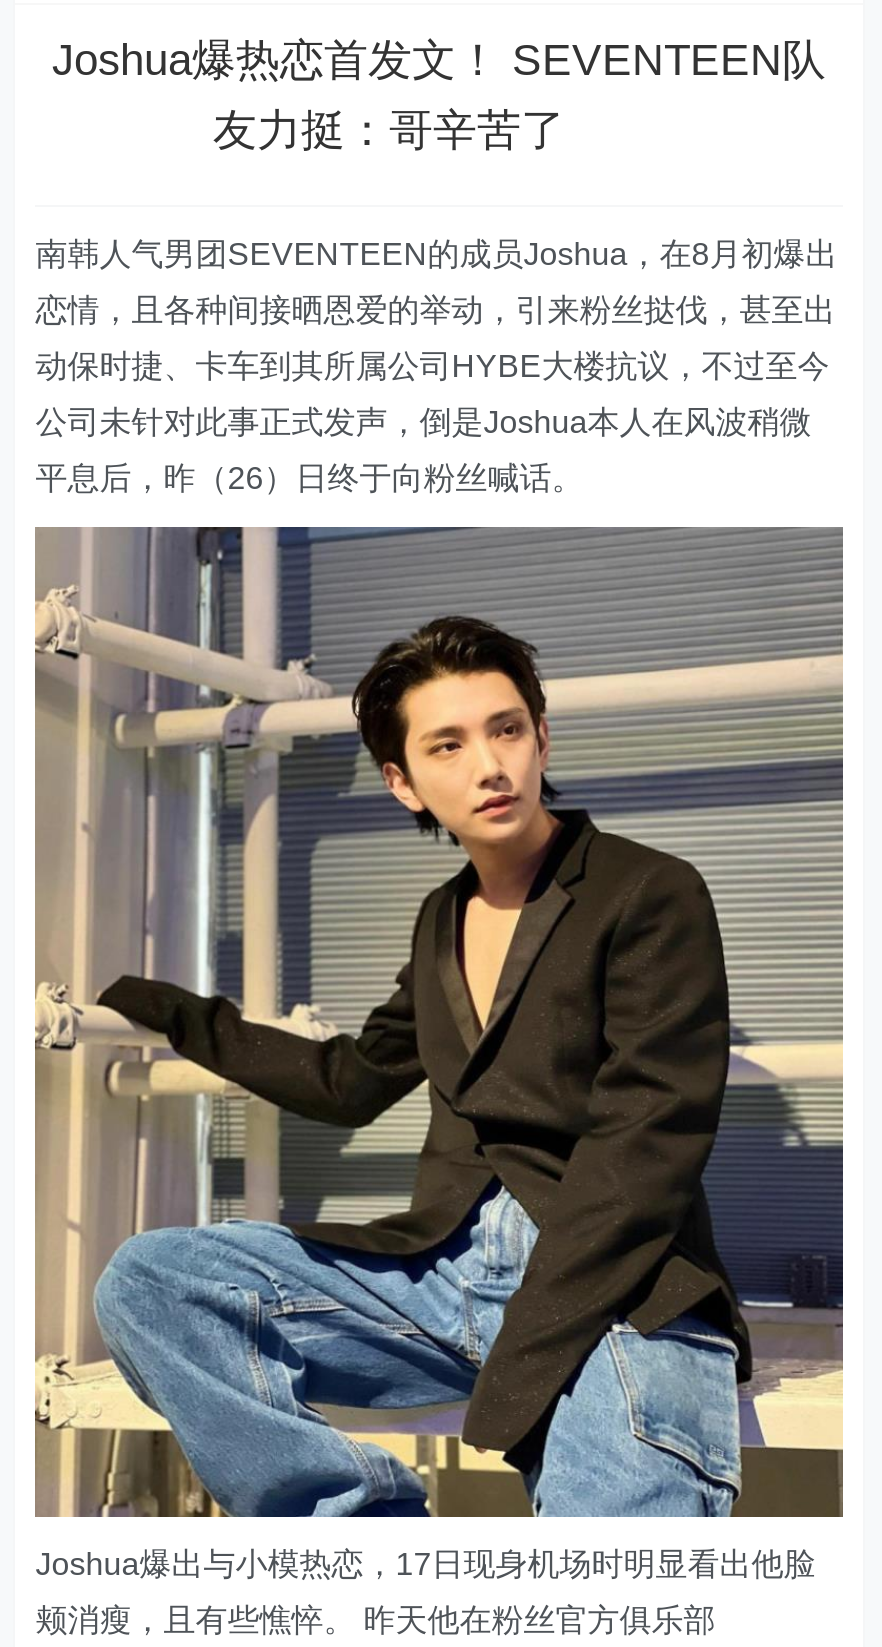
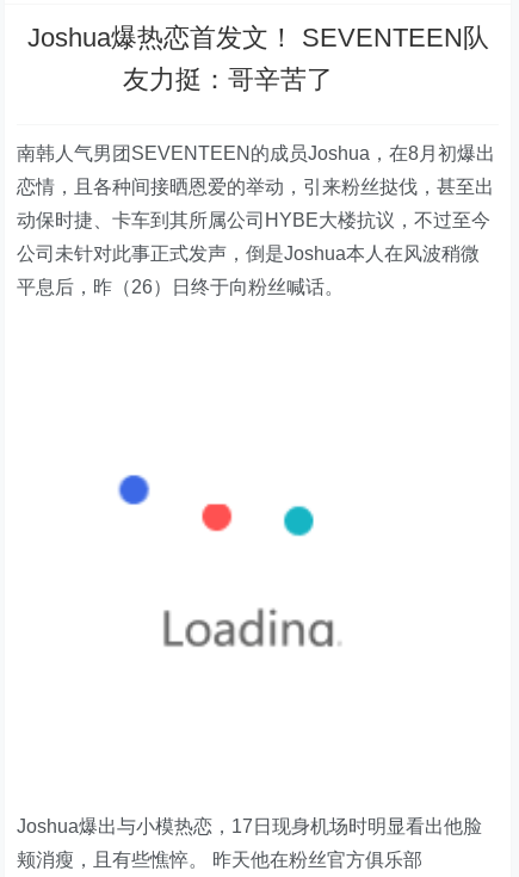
- [image]
